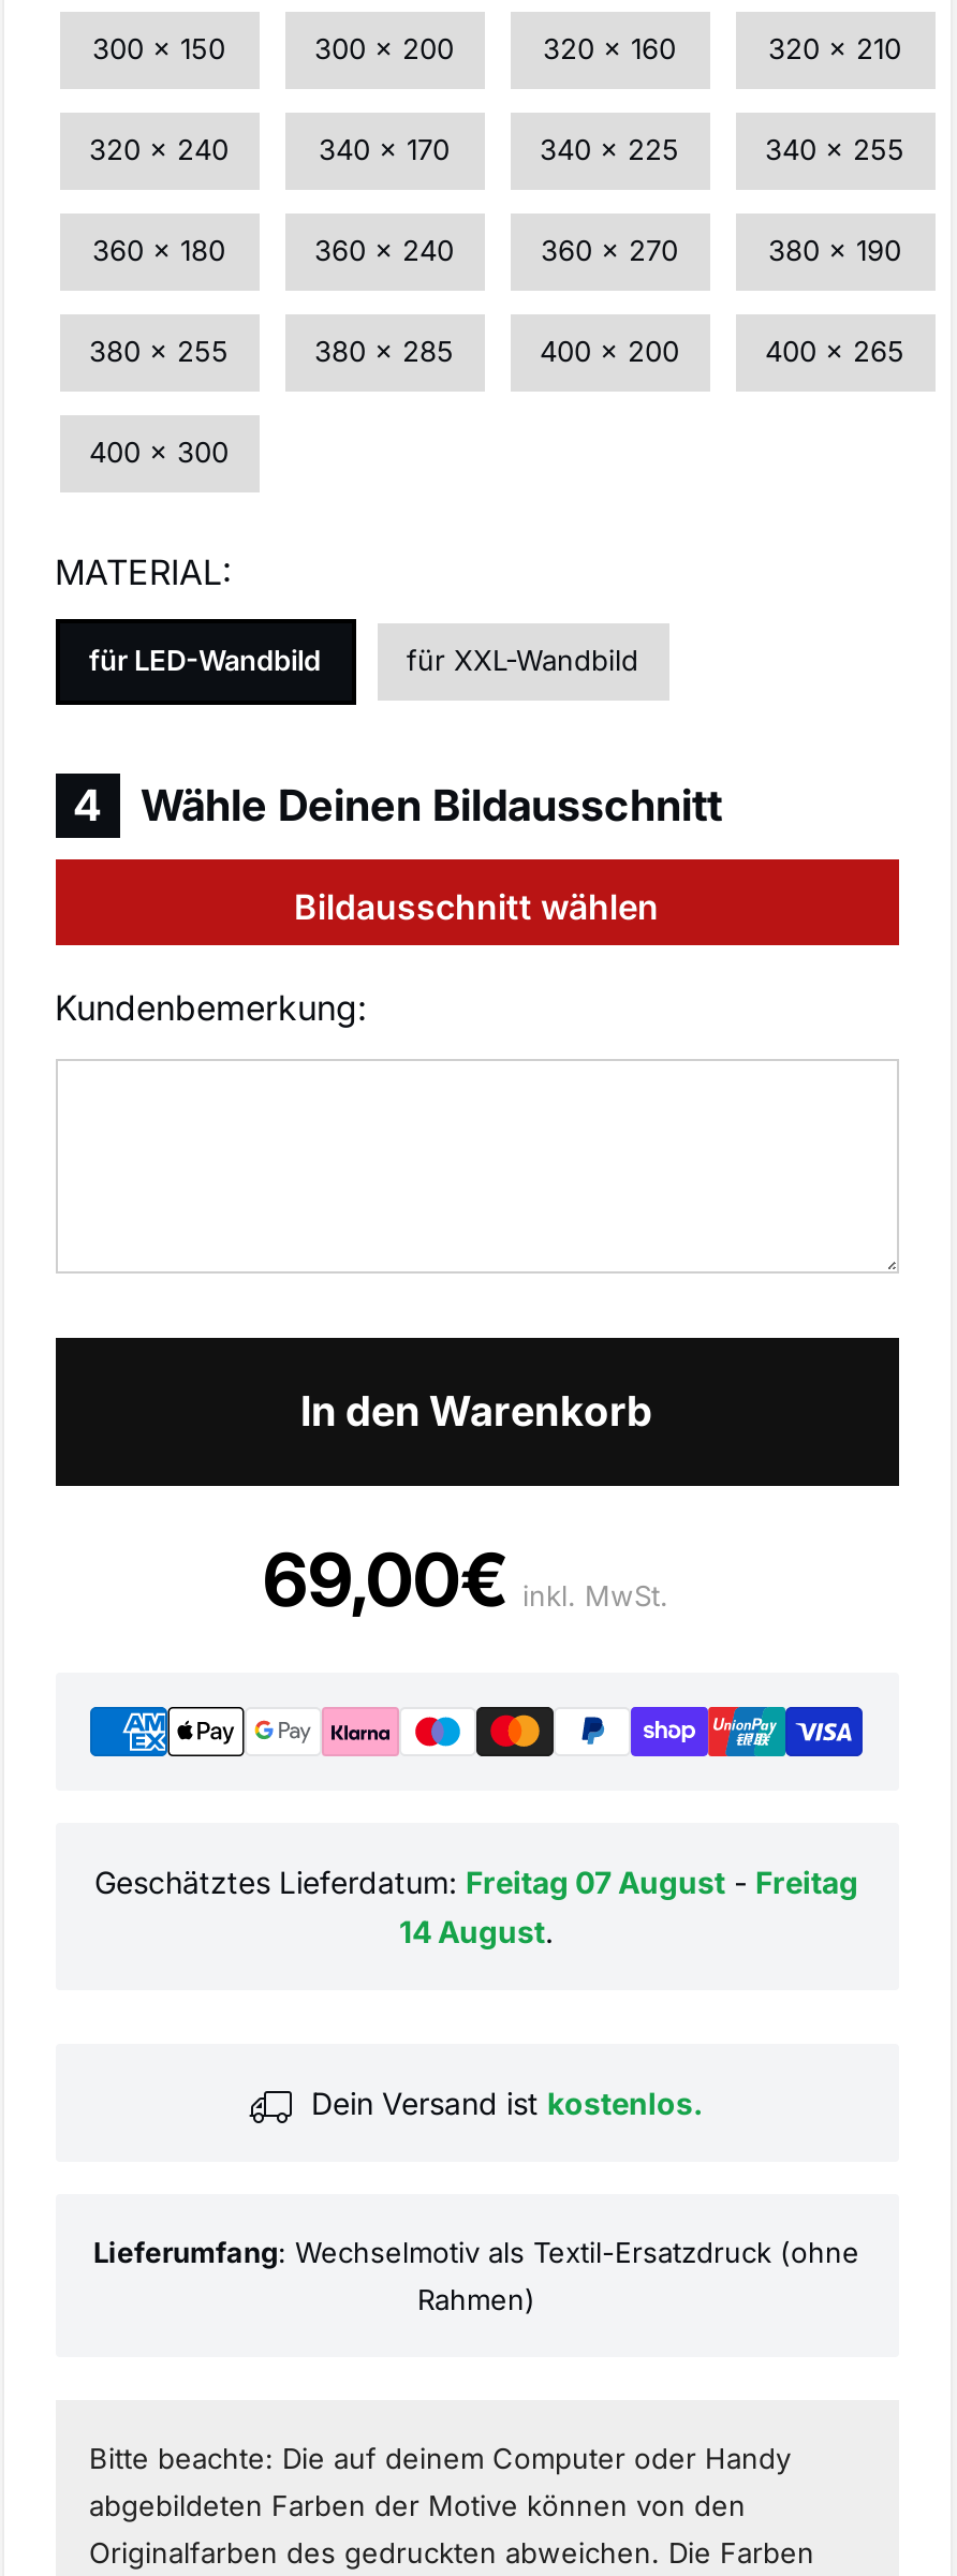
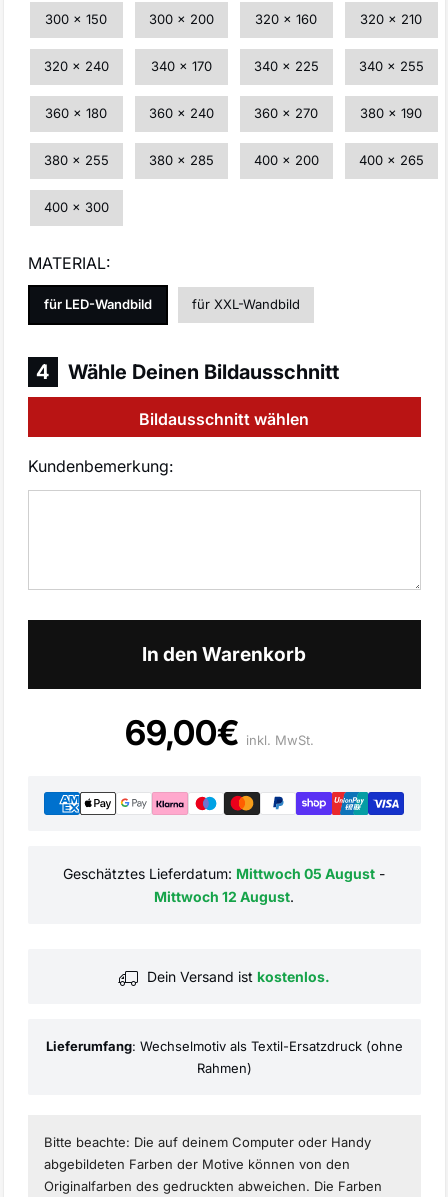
- Geschätztes Lieferdatum: Freitag 07 August - Freitag
- 14 August.
+ Geschätztes Lieferdatum: Mittwoch 05 August -
+ Mittwoch 12 August.
